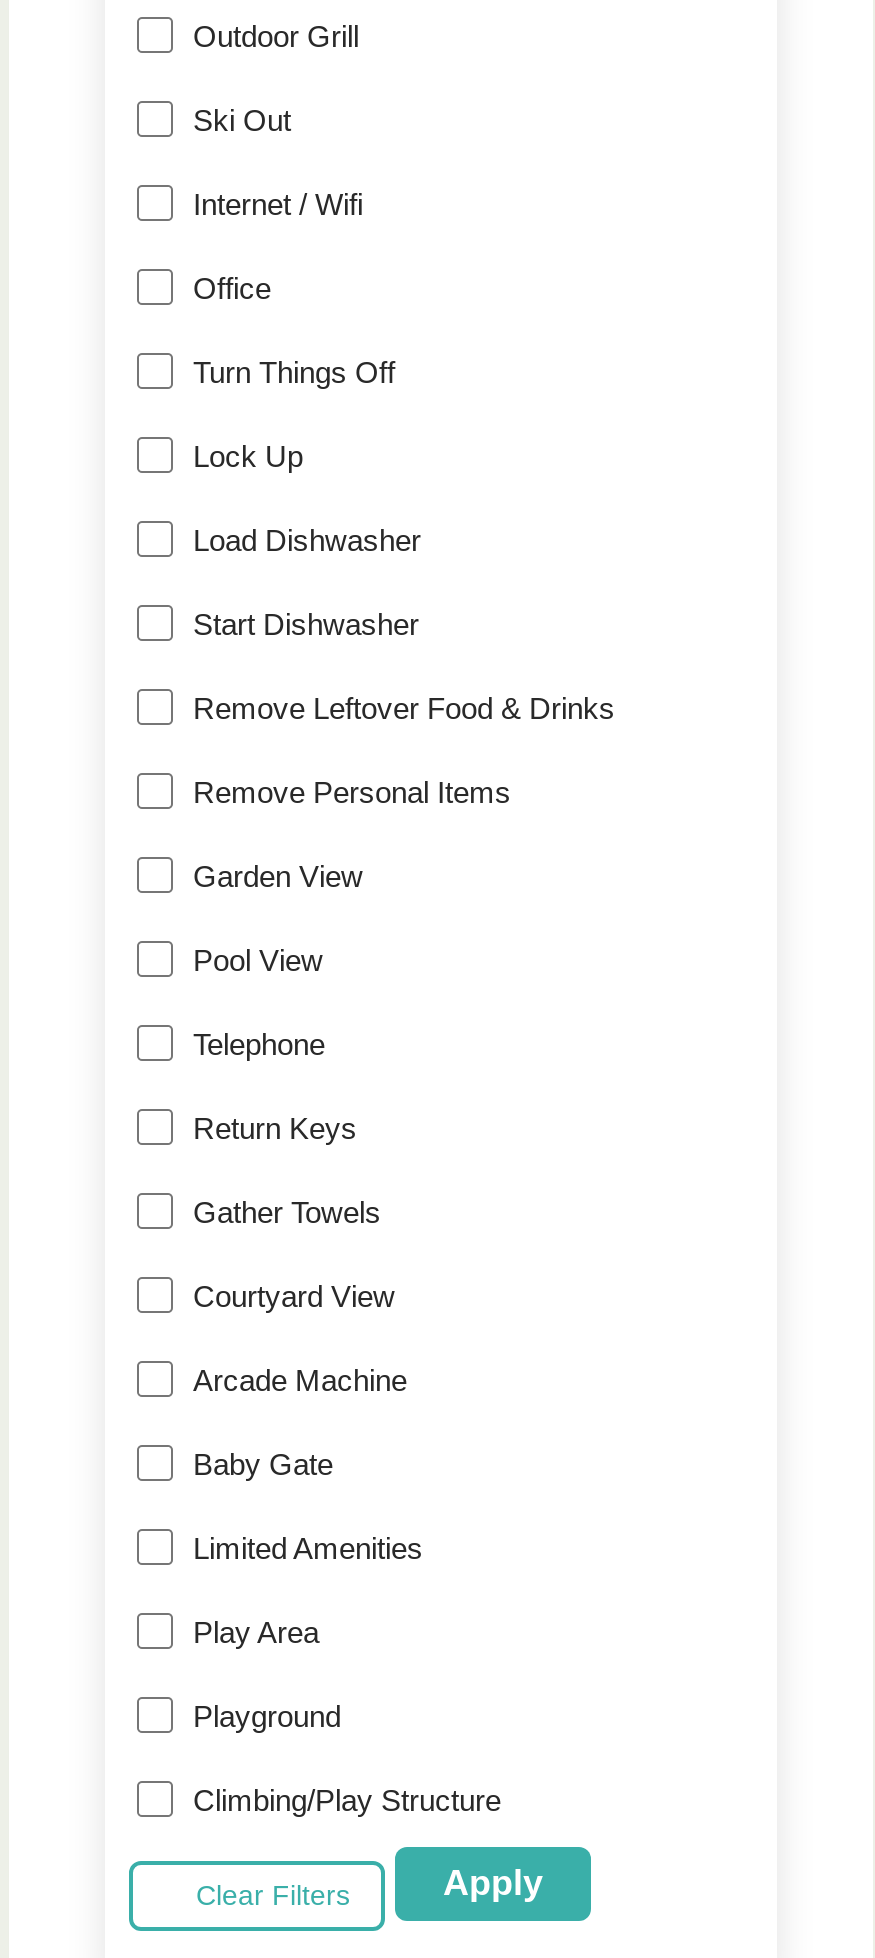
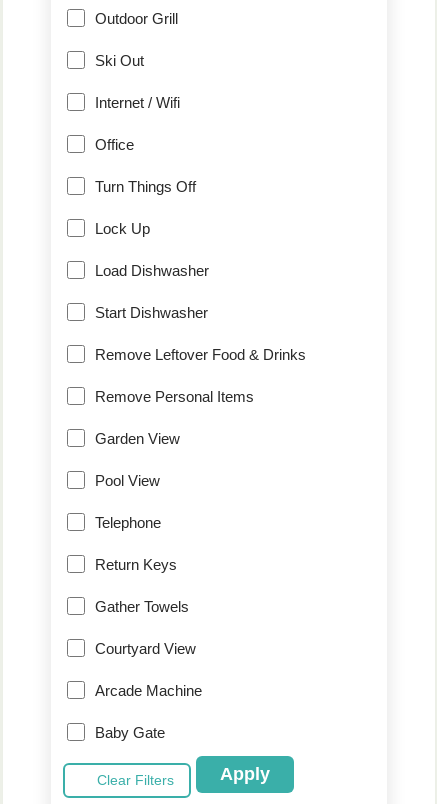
- Limited Amenities
- Play Area
- Playground
- Climbing/Play Structure
